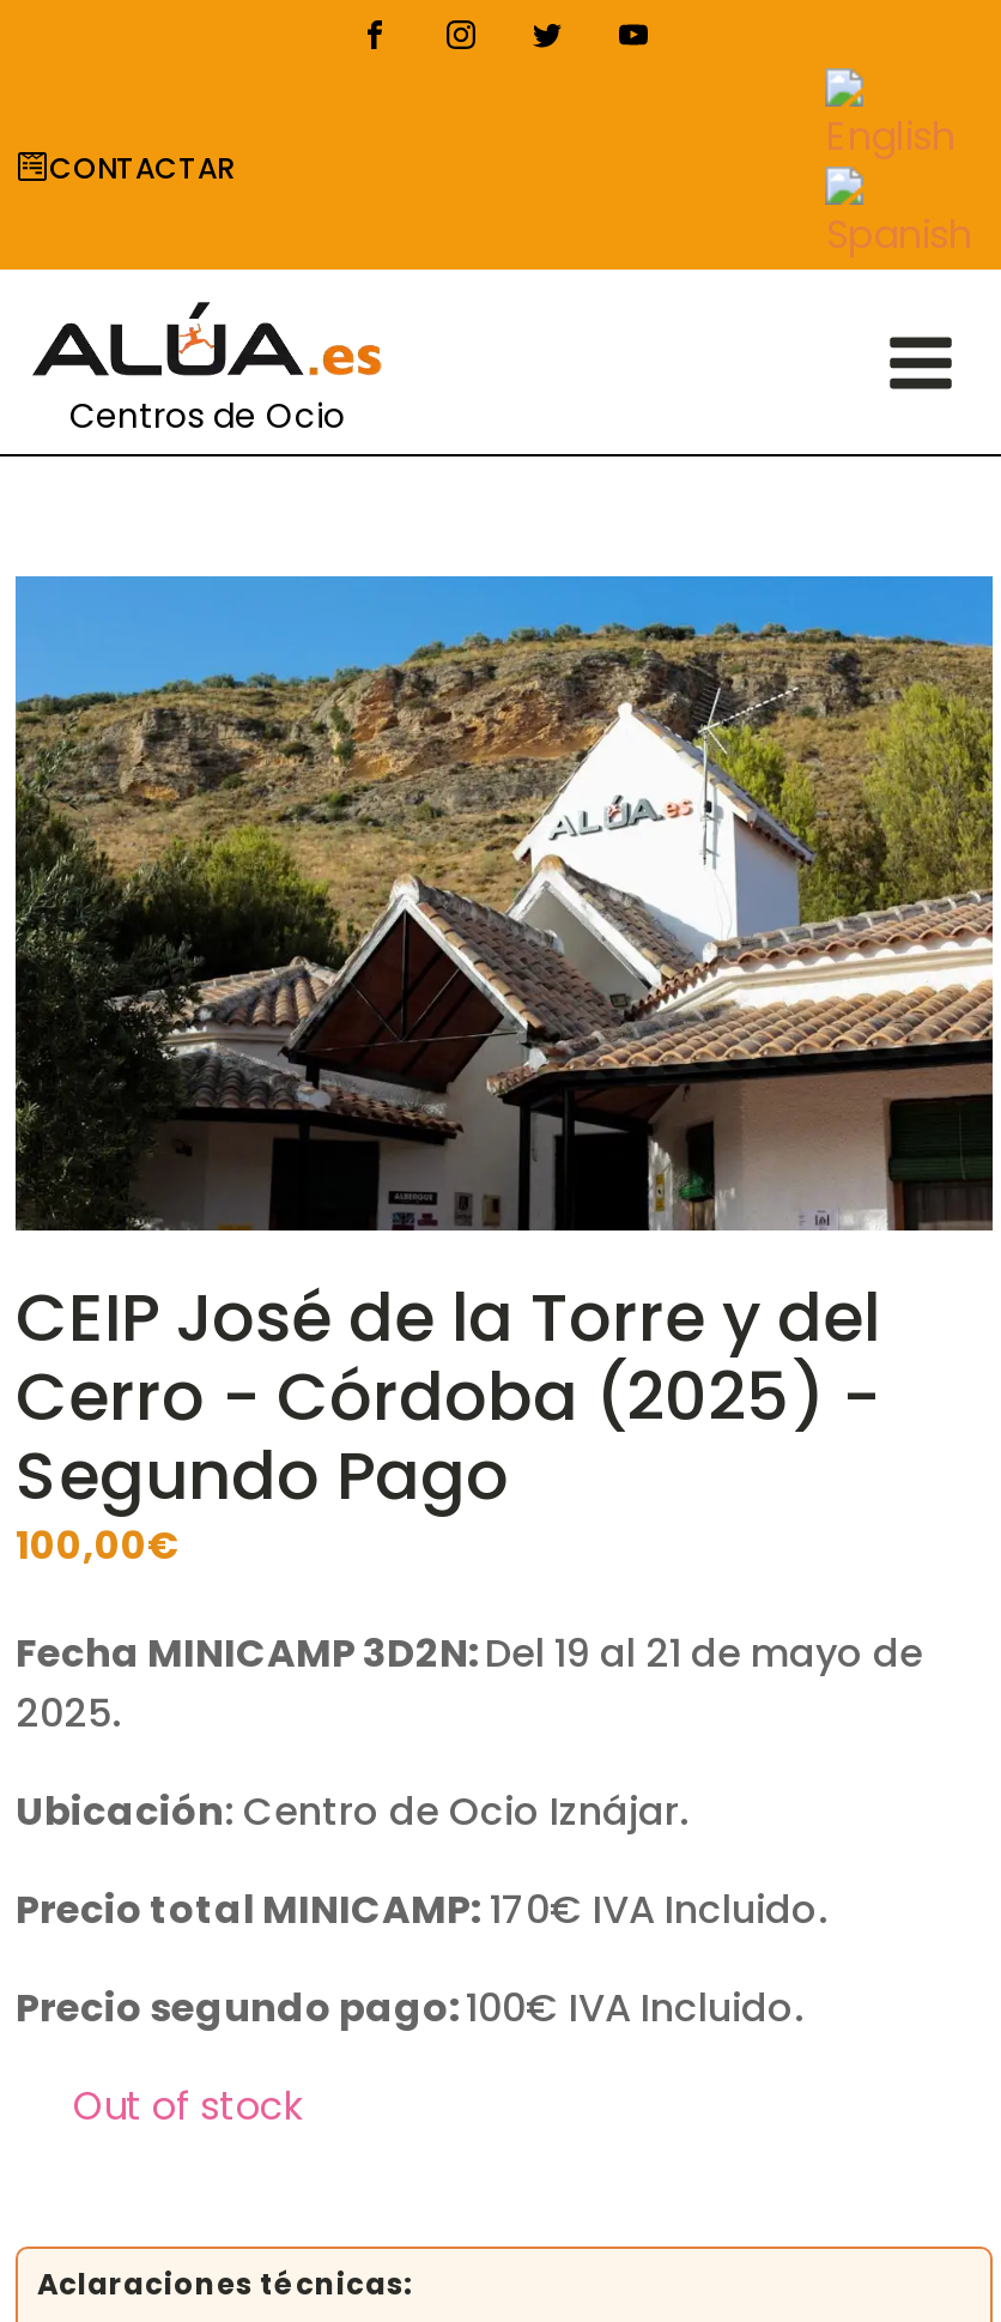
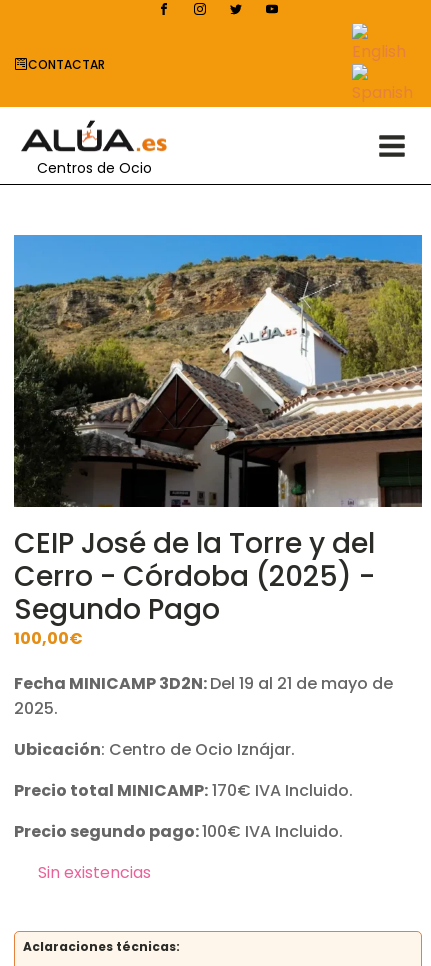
- Out of stock
+ Sin existencias
